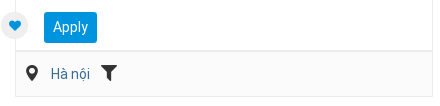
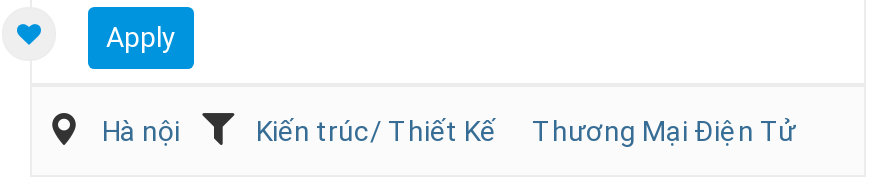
+ Kiến trúc/ Thiết Kế
+ Thương Mại Điện Tử
